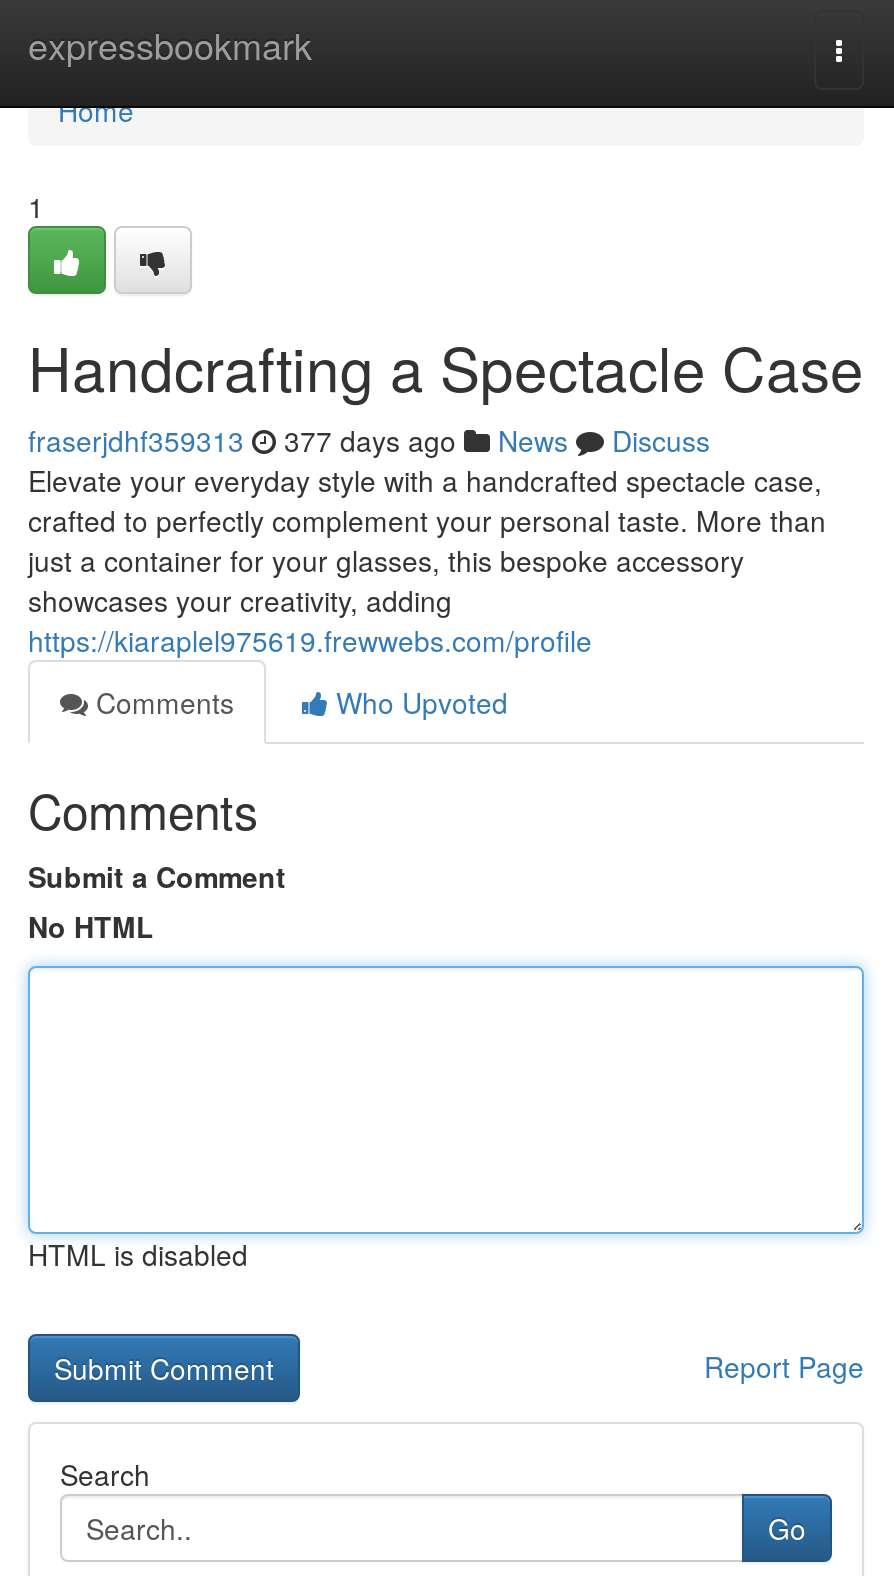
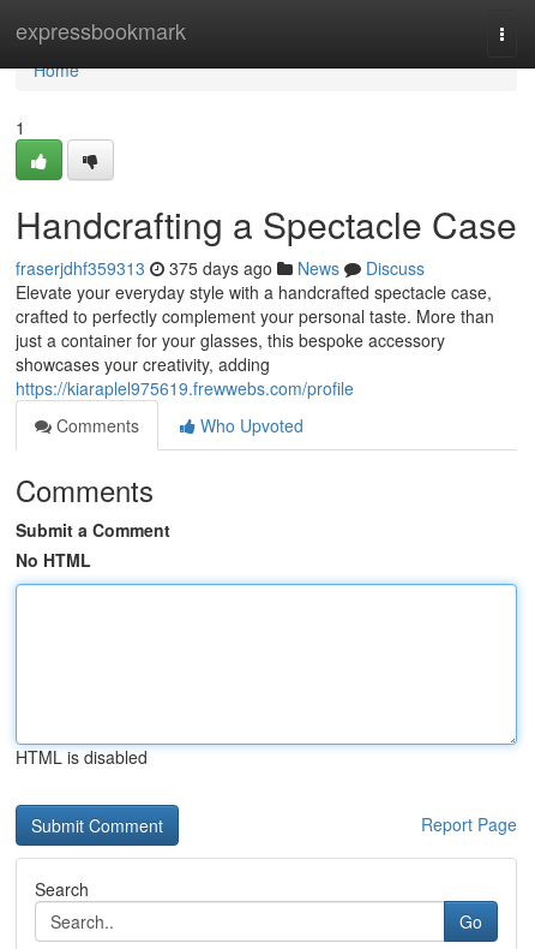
- fraserjdhf359313 377 days ago News Discuss
+ fraserjdhf359313 375 days ago News Discuss
